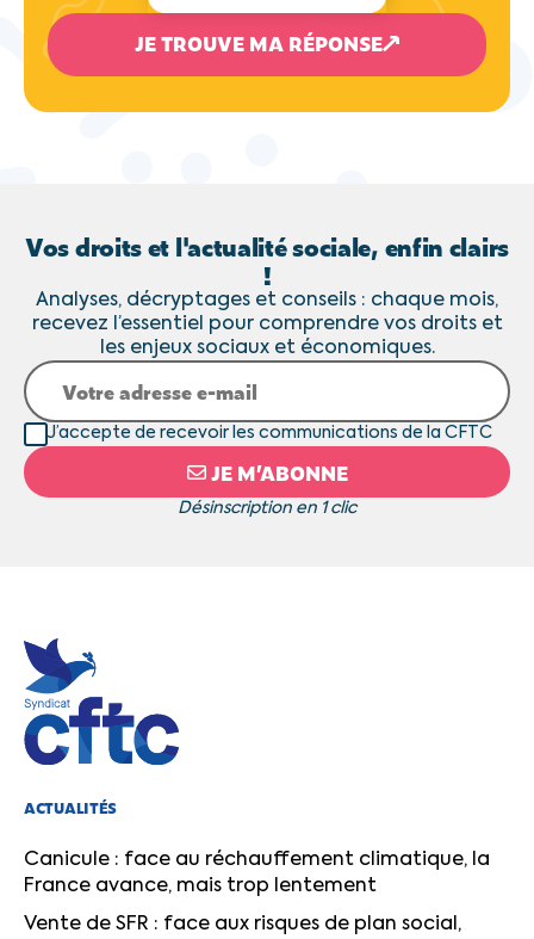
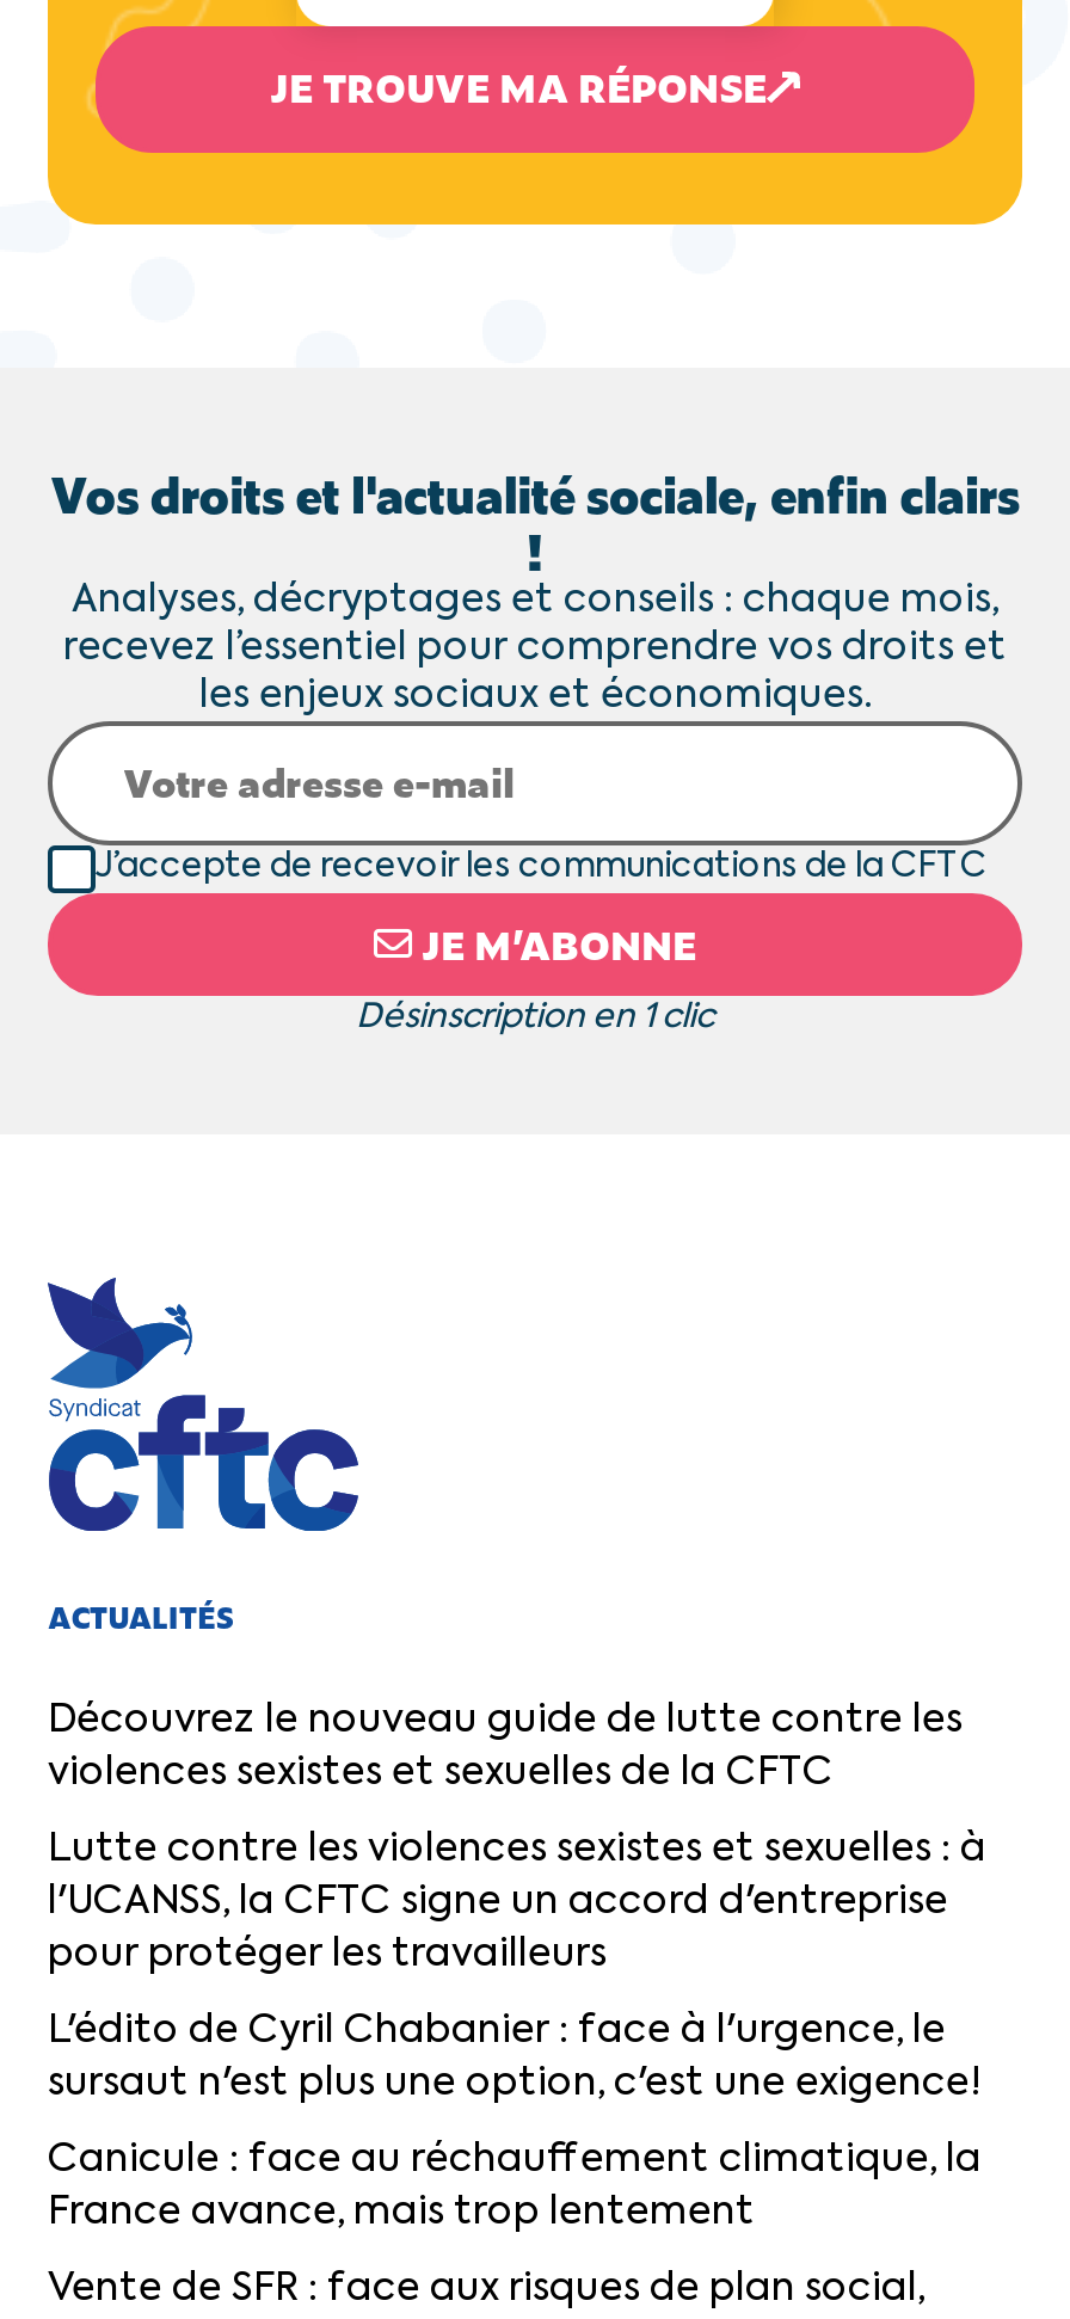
+ Découvrez le nouveau guide de lutte contre les
+ violences sexistes et sexuelles de la CFTC
+ Lutte contre les violences sexistes et sexuelles : à
+ l'UCANSS, la CFTC signe un accord d'entreprise
+ pour protéger les travailleurs
+ L'édito de Cyril Chabanier : face à l'urgence, le
+ sursaut n'est plus une option, c'est une exigence!
